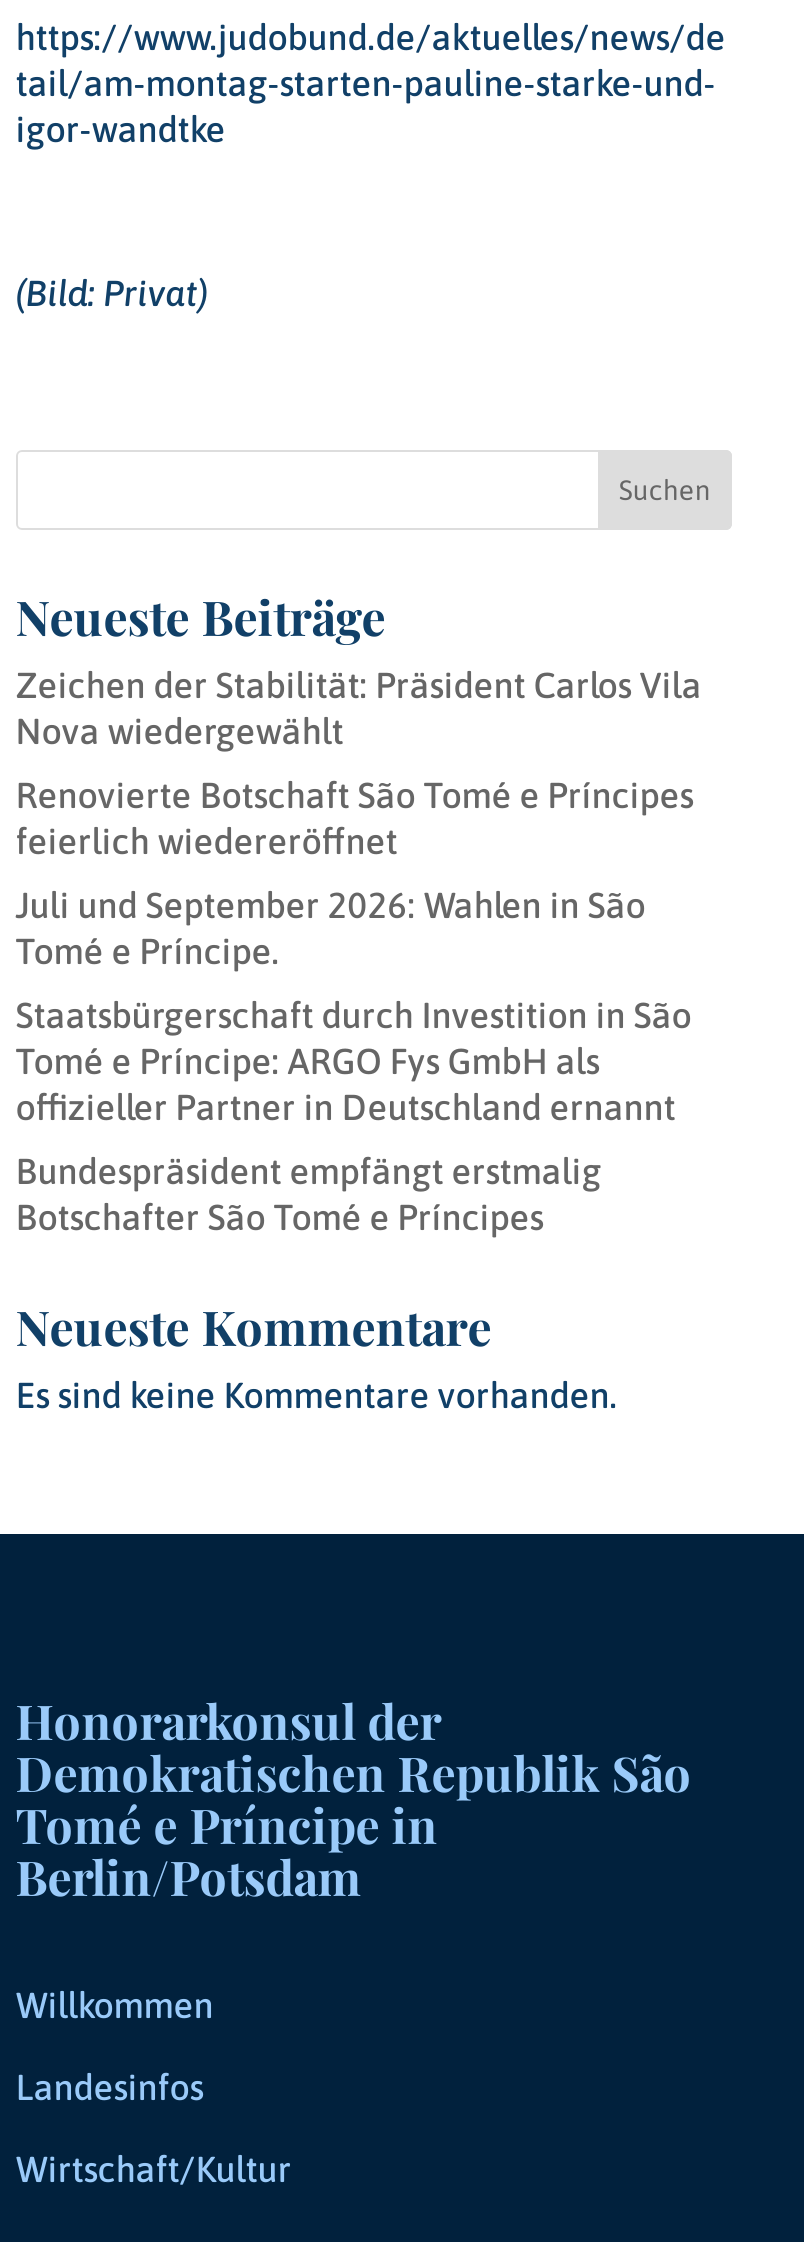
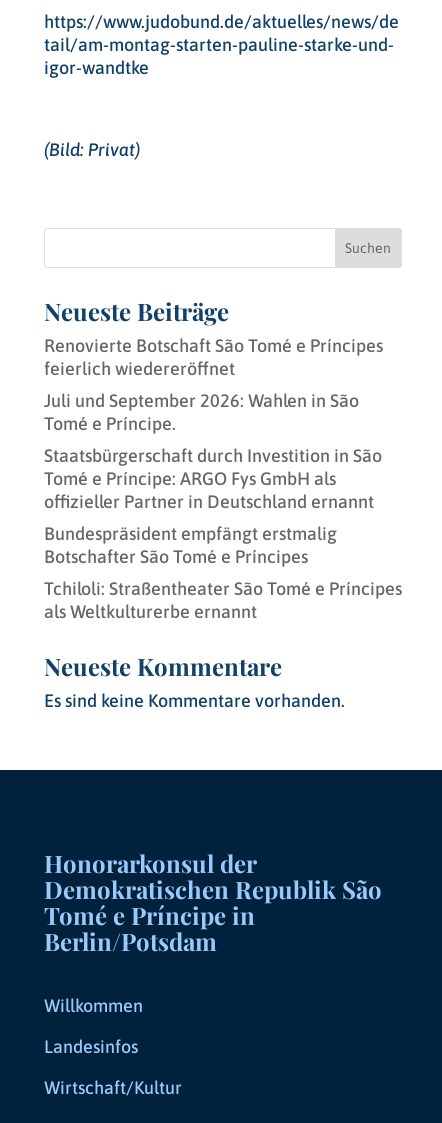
- Zeichen der Stabilität: Präsident Carlos Vila
- Nova wiedergewählt

moved up: Renovierte Botschaft São Tomé e Príncipes | feierlich wiedereröffnet | Juli und September 2026: Wahlen in São | ... | Bundespräsident empfängt erstmalig | Botschafter São Tomé e Príncipes

+ Tchiloli: Straßentheater São Tomé e Príncipes
+ als Weltkulturerbe ernannt
